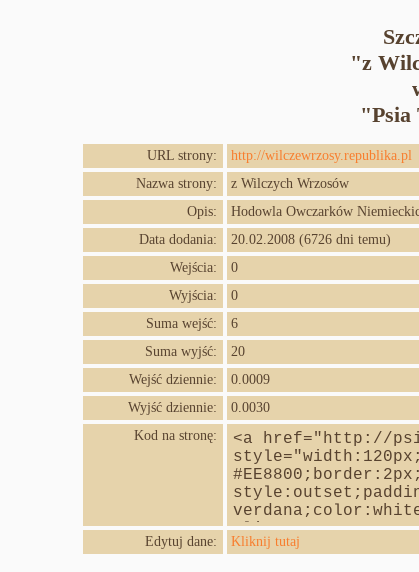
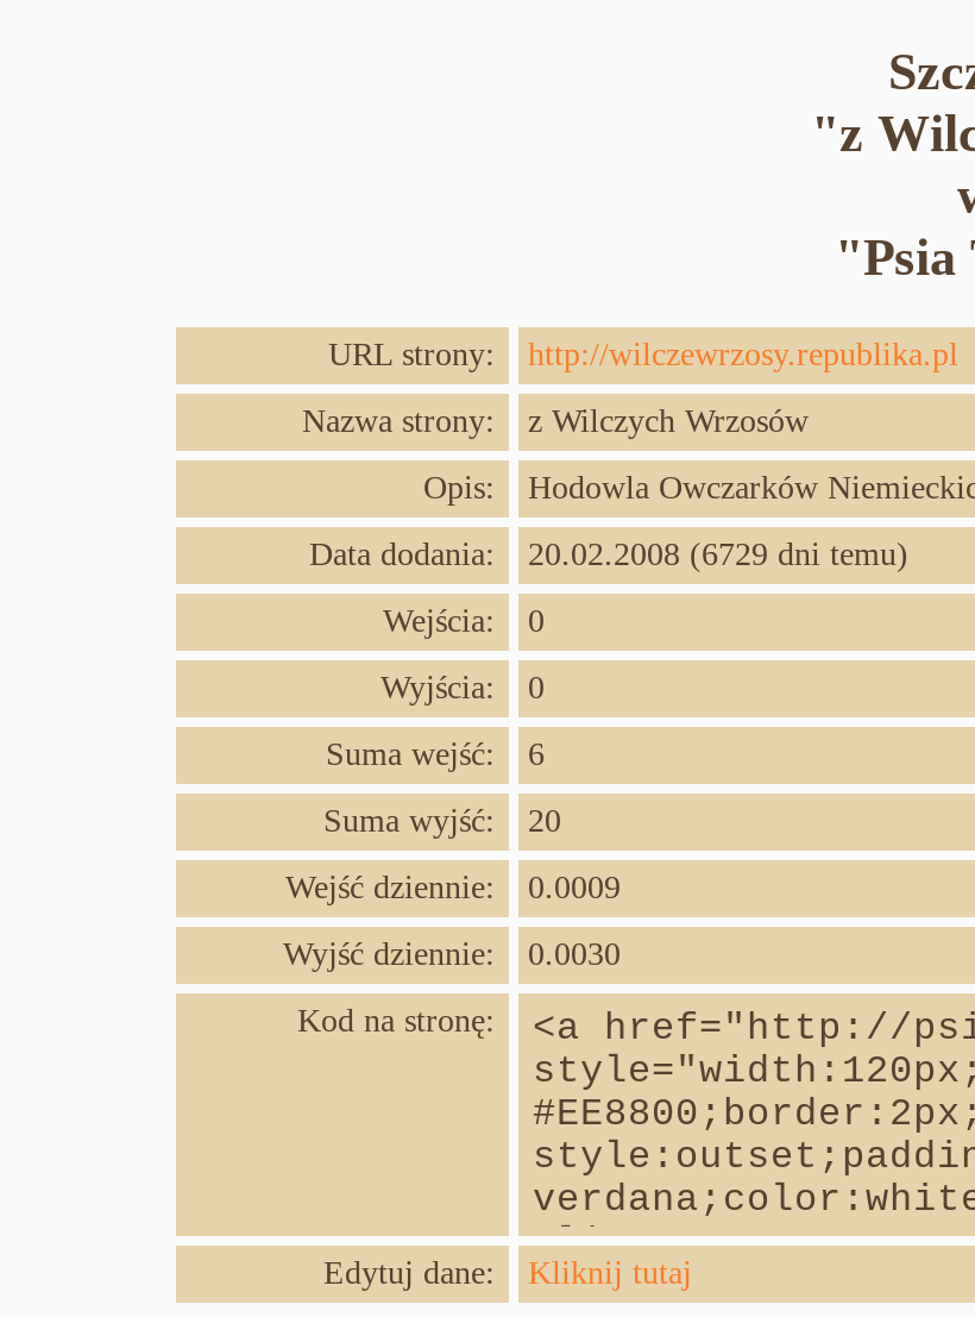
- Data dodania: 20.02.2008 (6726 dni temu)
+ Data dodania: 20.02.2008 (6729 dni temu)
